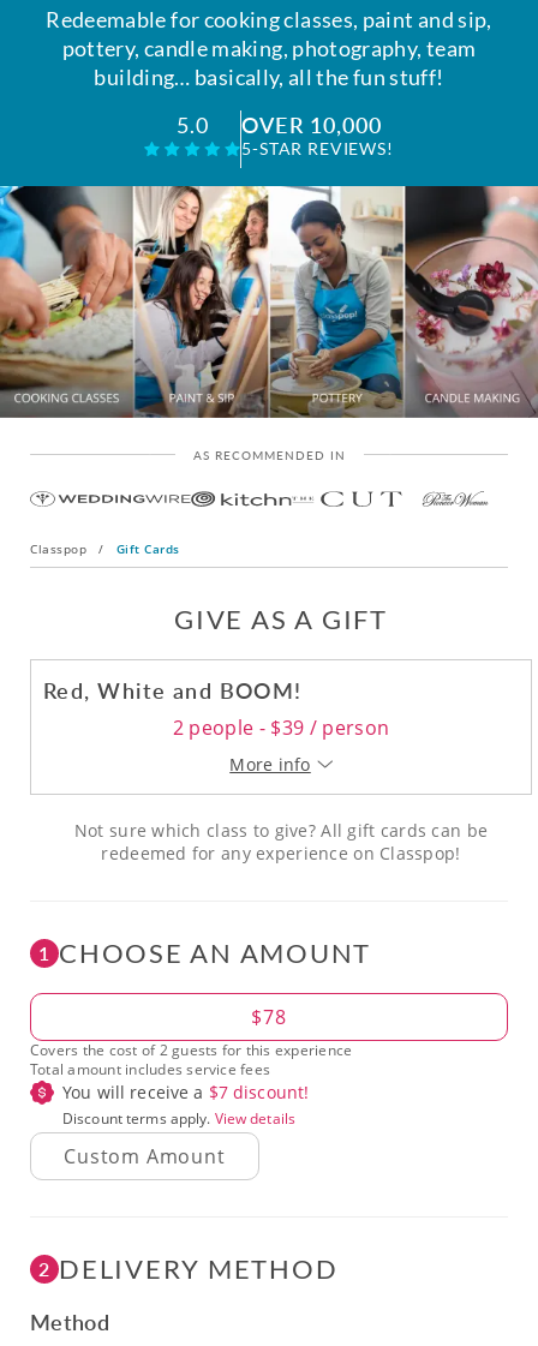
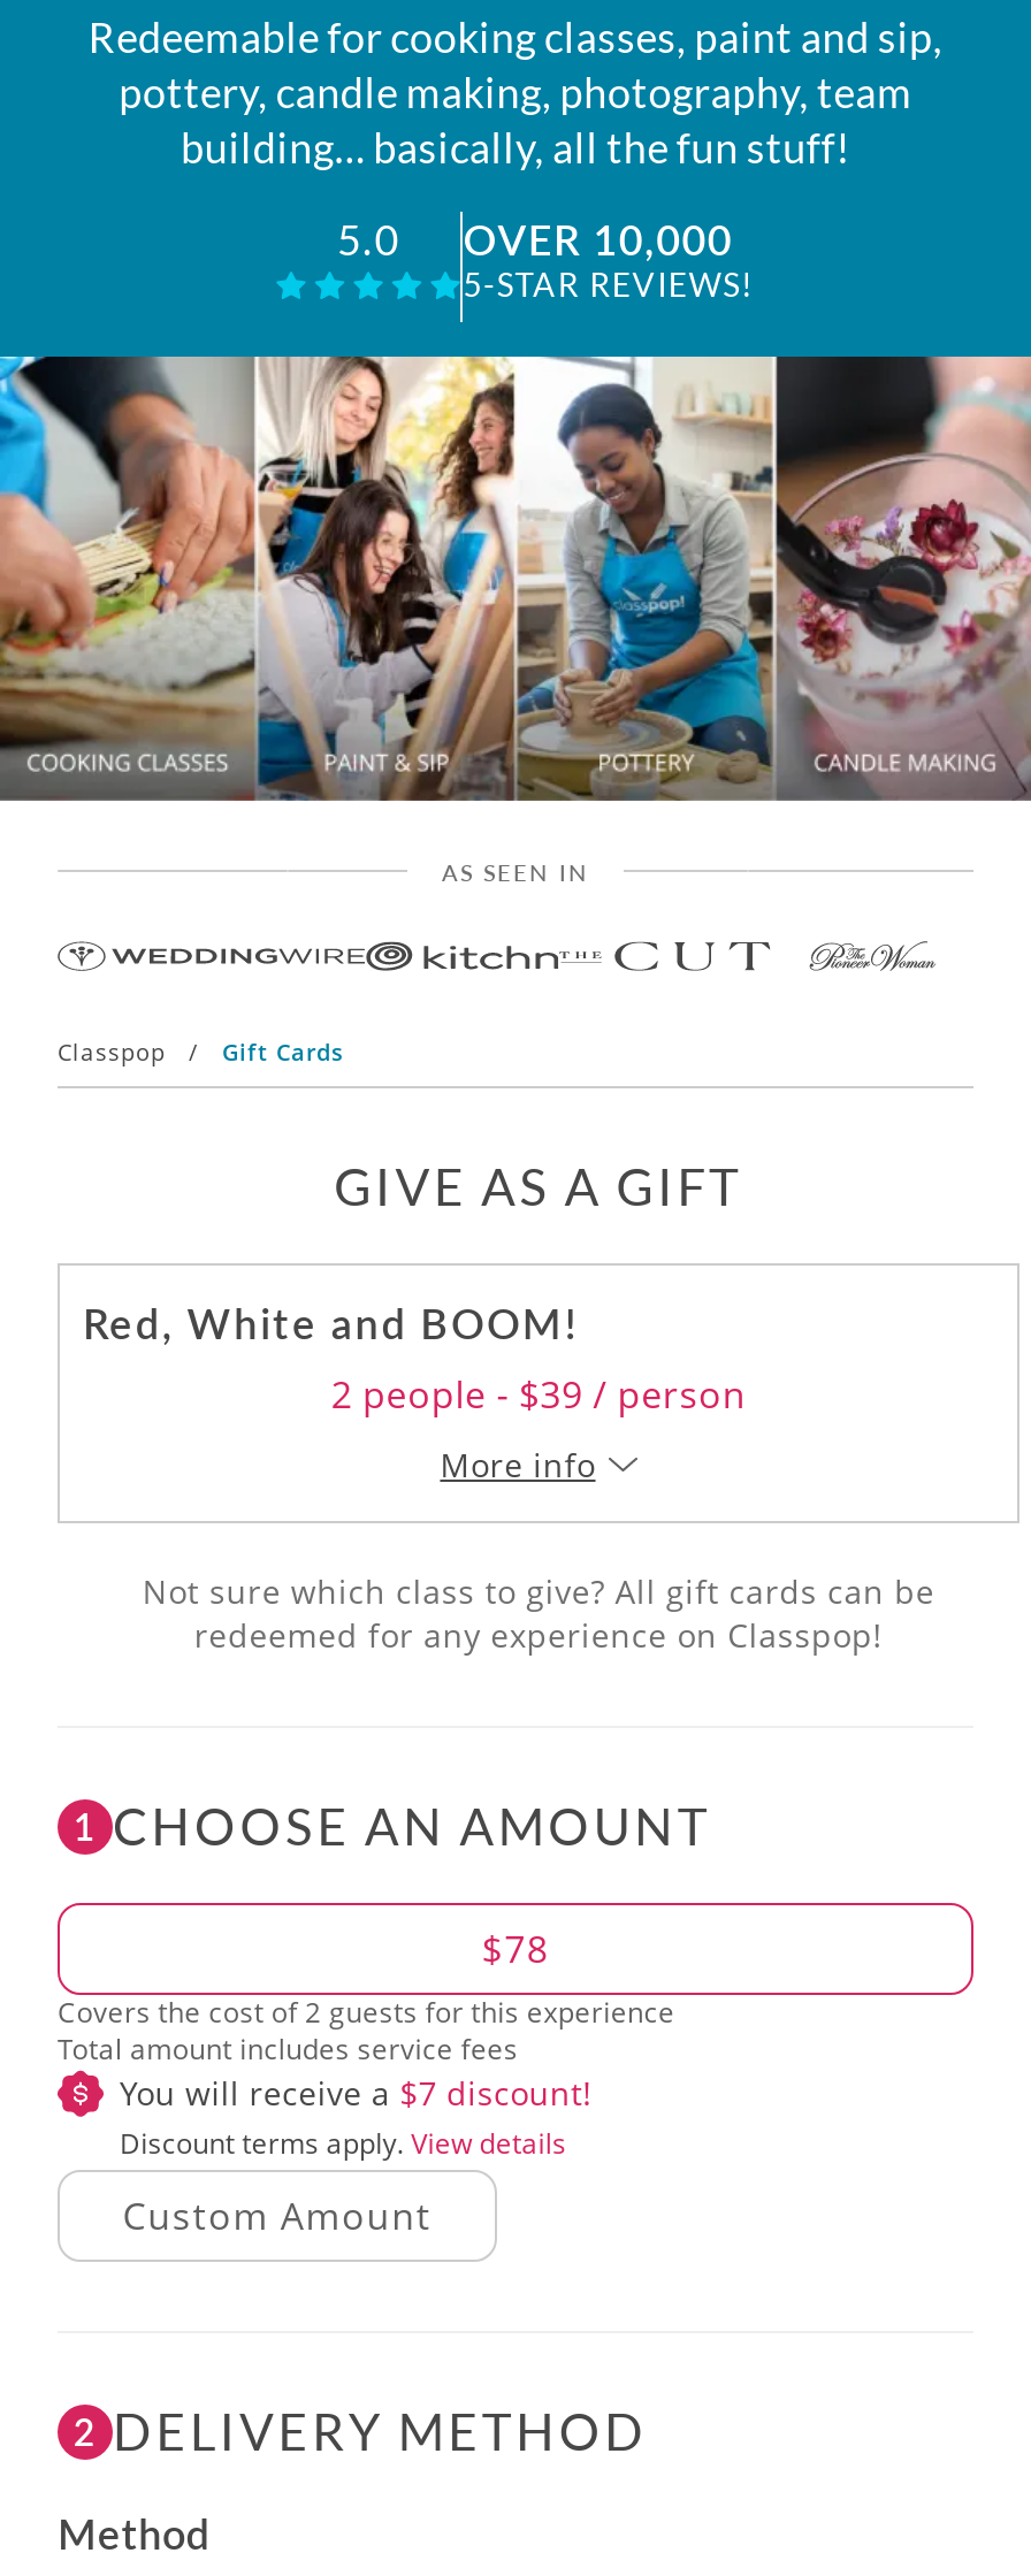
- AS RECOMMENDED IN
+ AS SEEN IN
